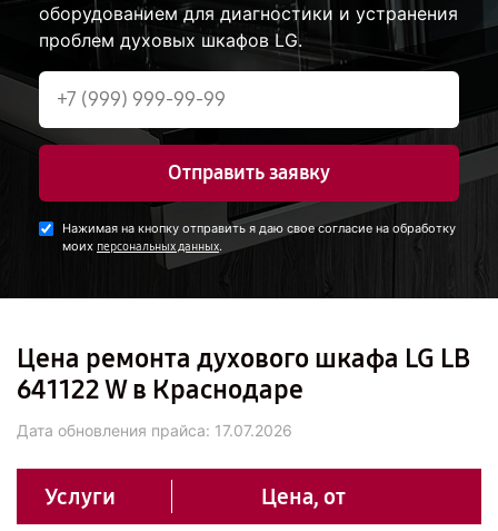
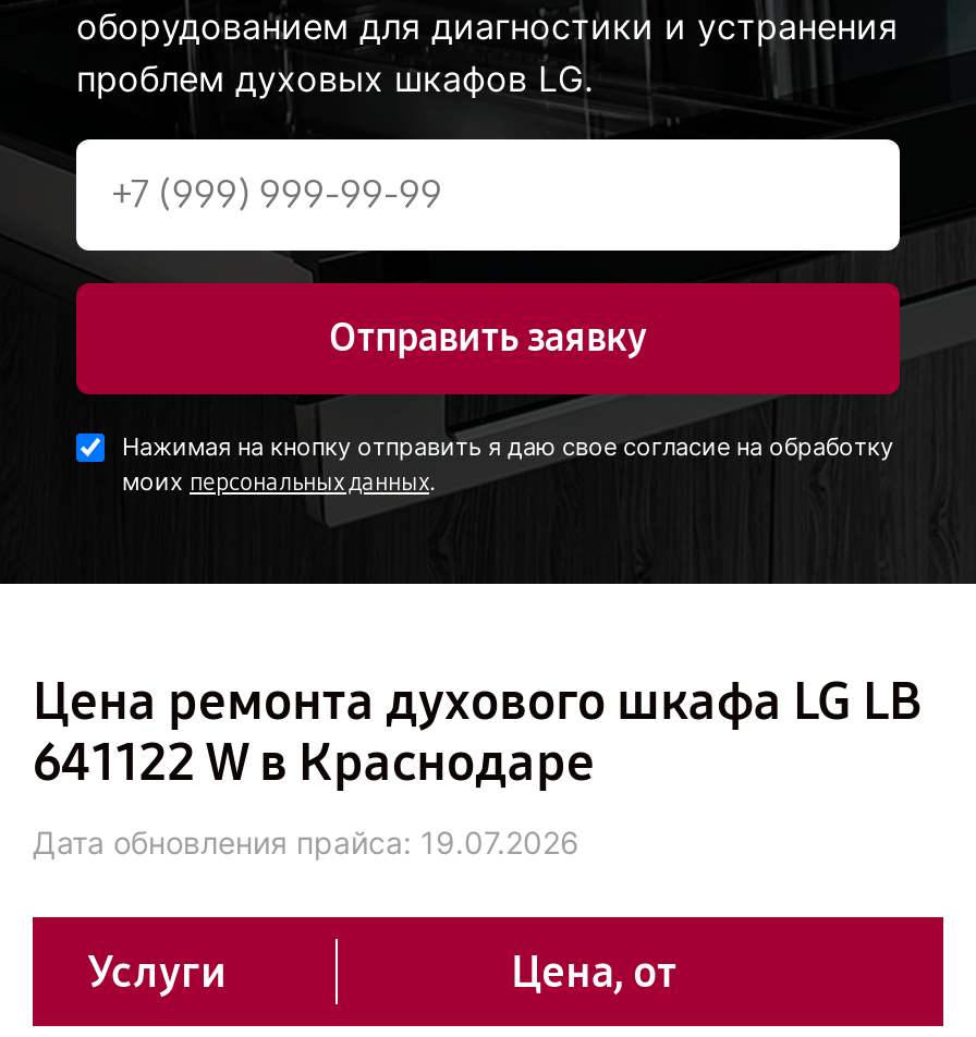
- Дата обновления прайса: 17.07.2026
+ Дата обновления прайса: 19.07.2026
